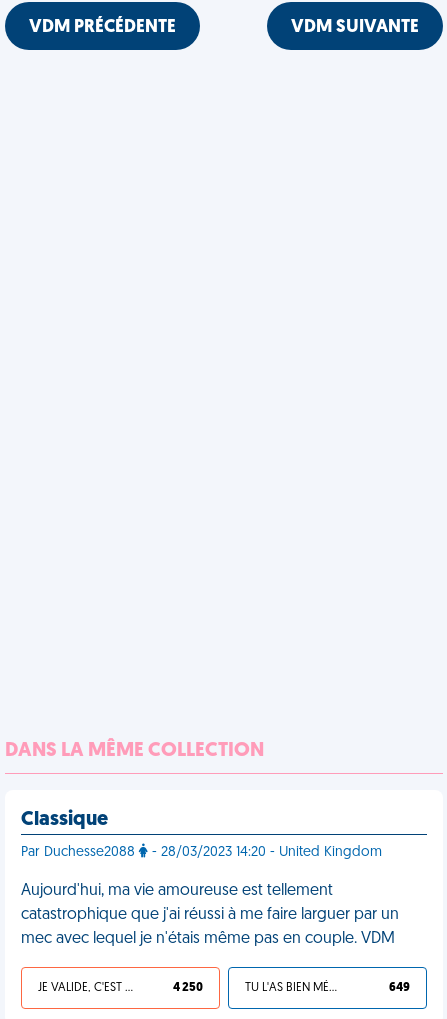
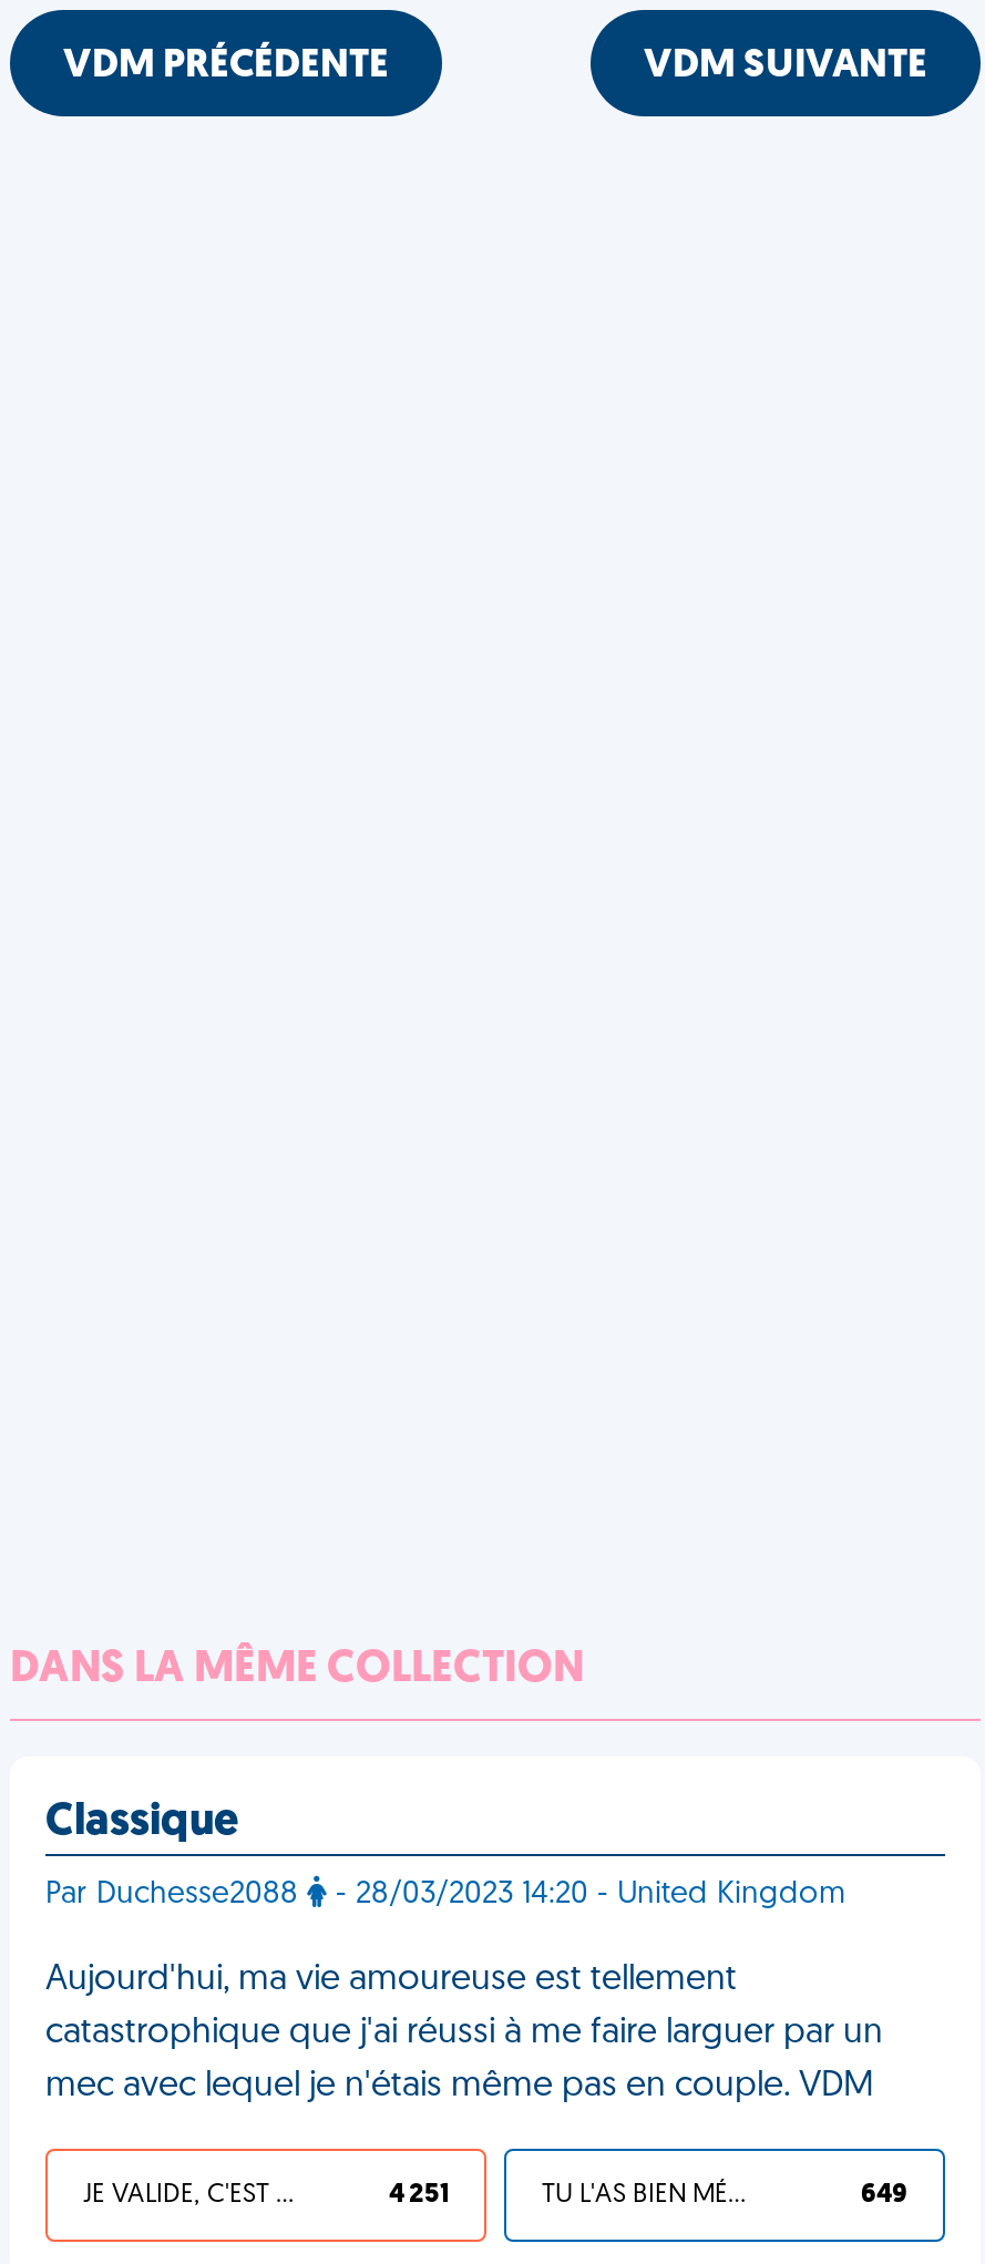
- 4 250
+ 4 251
